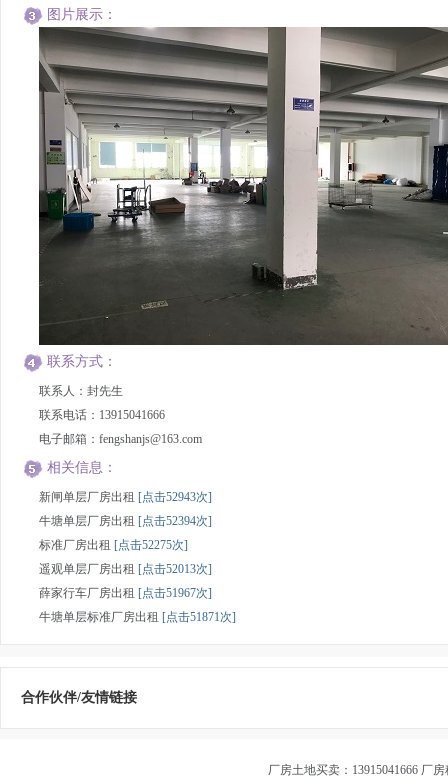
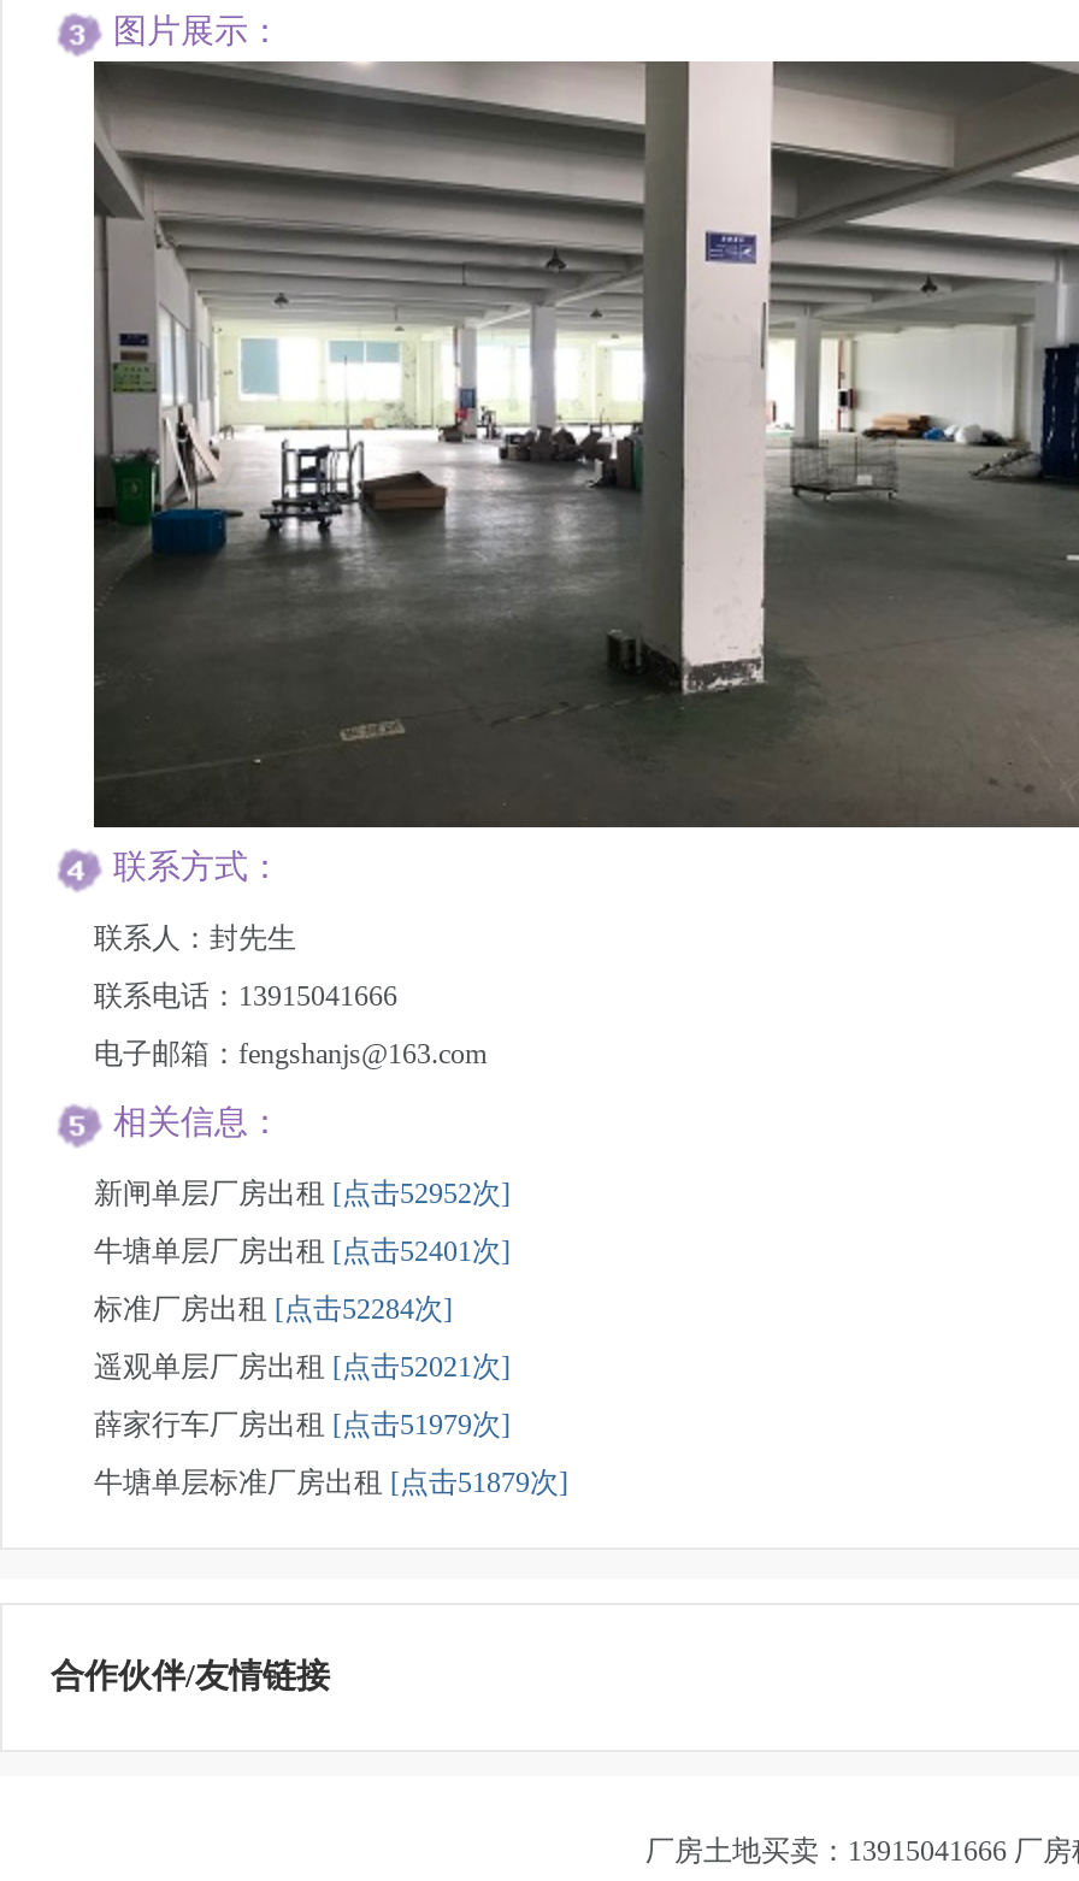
- 新闸单层厂房出租 [点击52943次]
+ 新闸单层厂房出租 [点击52952次]

- 牛塘单层厂房出租 [点击52394次]
+ 牛塘单层厂房出租 [点击52401次]

- 标准厂房出租 [点击52275次]
+ 标准厂房出租 [点击52284次]

- 遥观单层厂房出租 [点击52013次]
+ 遥观单层厂房出租 [点击52021次]

- 薛家行车厂房出租 [点击51967次]
+ 薛家行车厂房出租 [点击51979次]

- 牛塘单层标准厂房出租 [点击51871次]
+ 牛塘单层标准厂房出租 [点击51879次]
